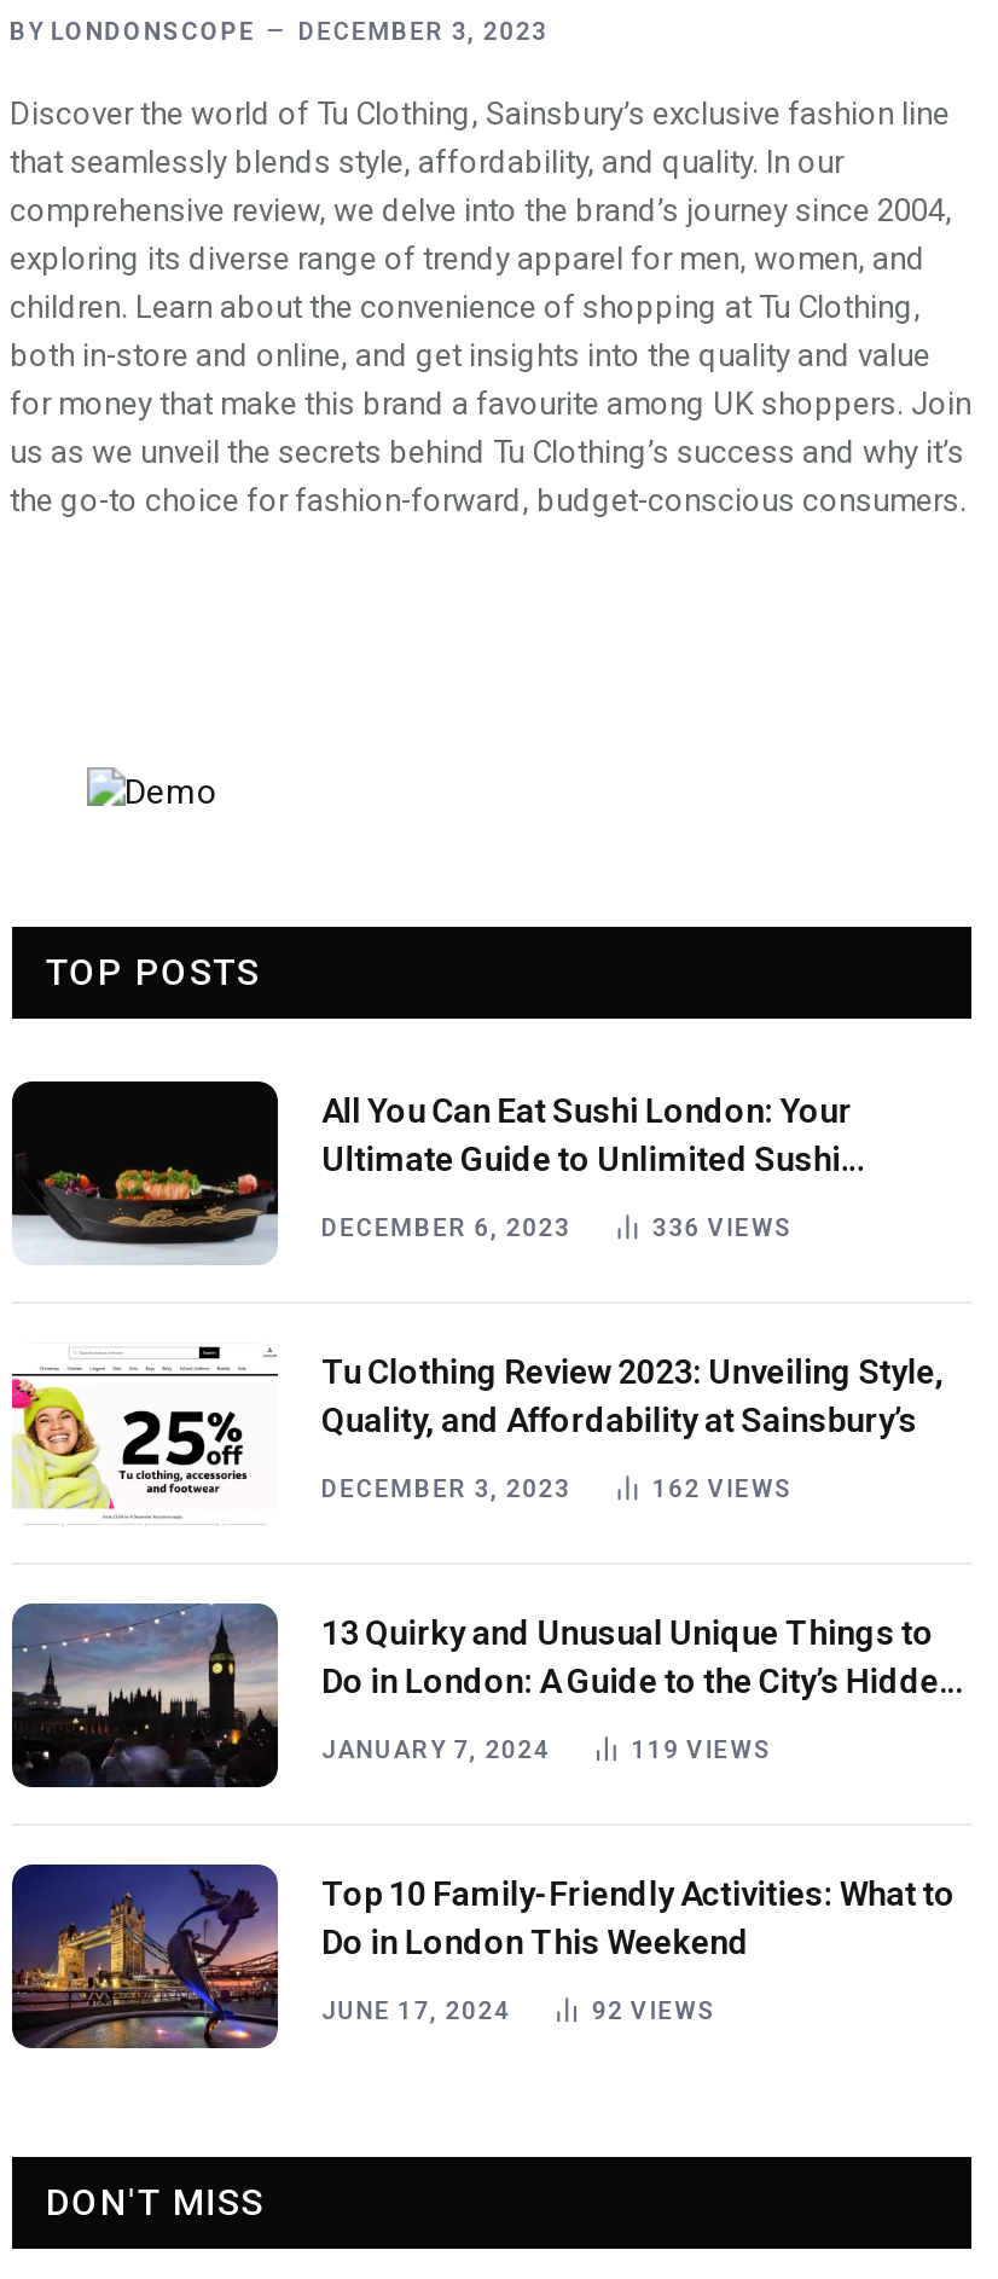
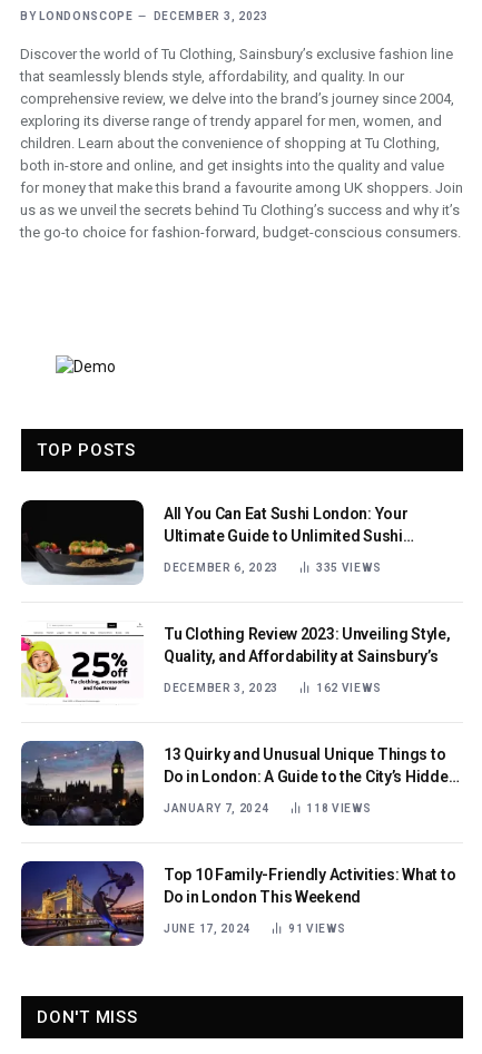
- 336 VIEWS
+ 335 VIEWS

- 119 VIEWS
+ 118 VIEWS

- 92 VIEWS
+ 91 VIEWS
